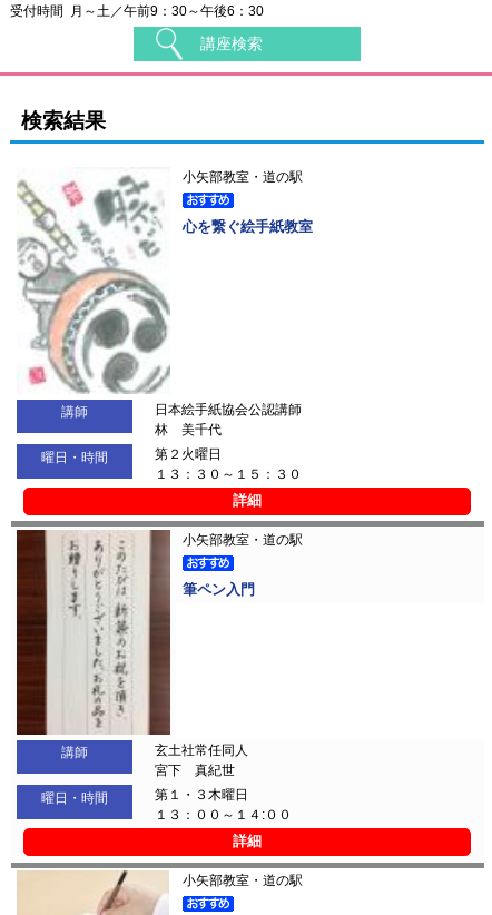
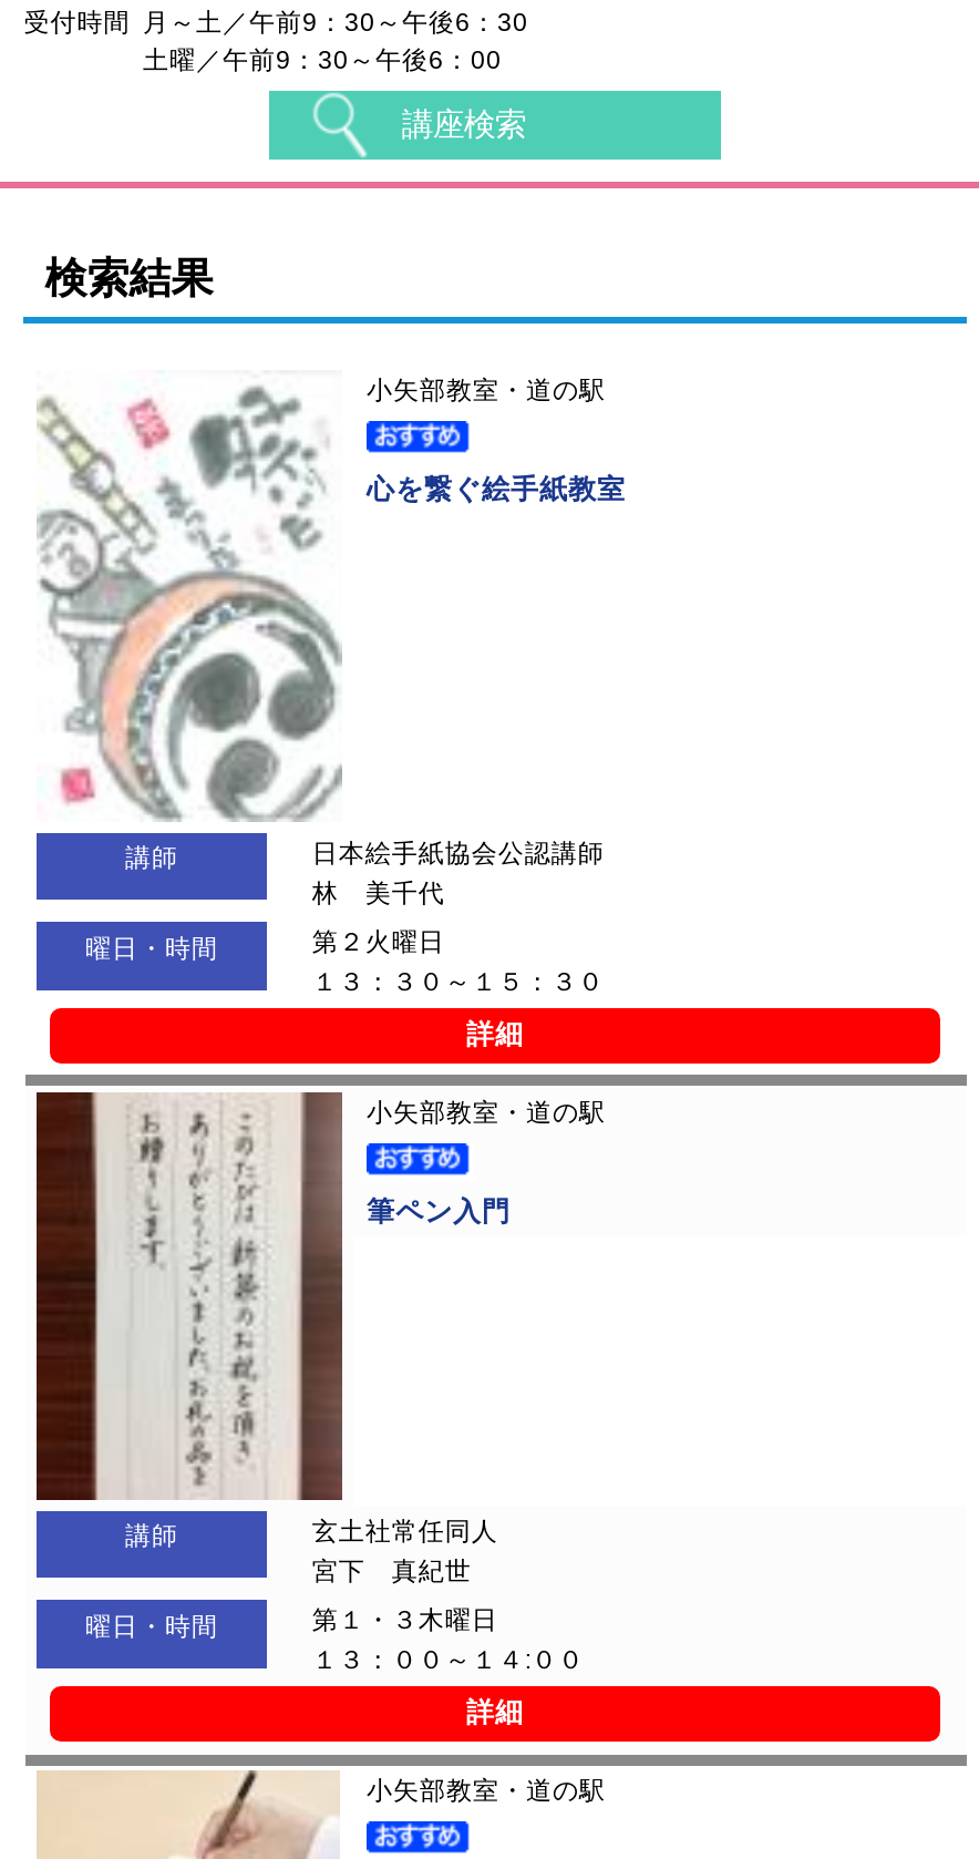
+ 土曜／午前9：30～午後6：00
